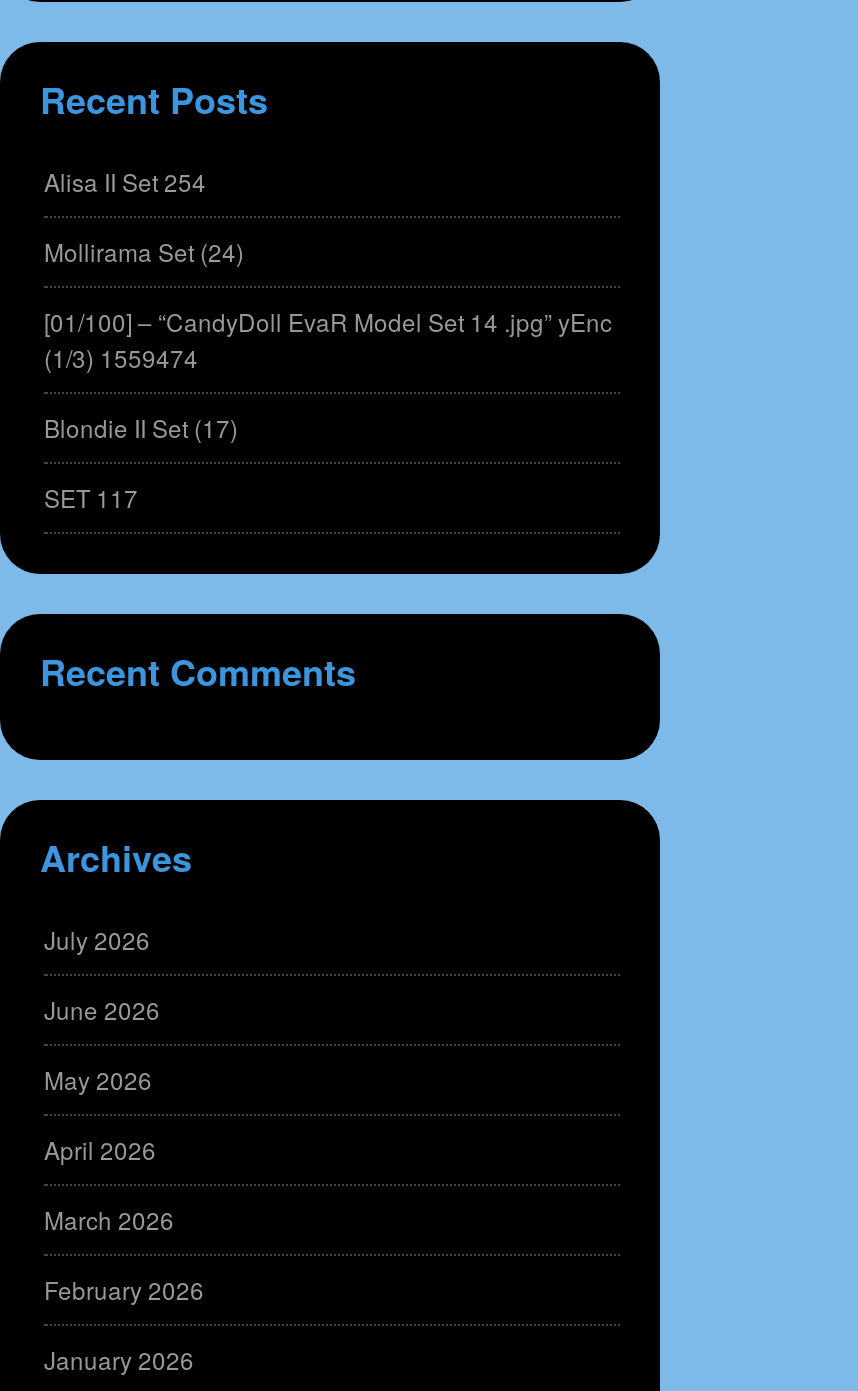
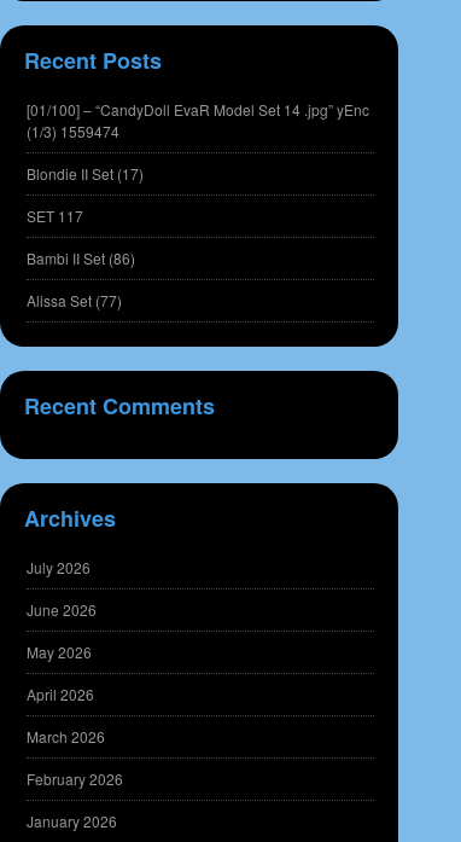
- Alisa II Set 254
- Mollirama Set (24)

moved up: [01/100] – “CandyDoll EvaR Model Set 14 .jpg” yEnc | (1/3) 1559474 | Blondie II Set (17) | SET 117

+ Bambi II Set (86)
+ Alissa Set (77)
